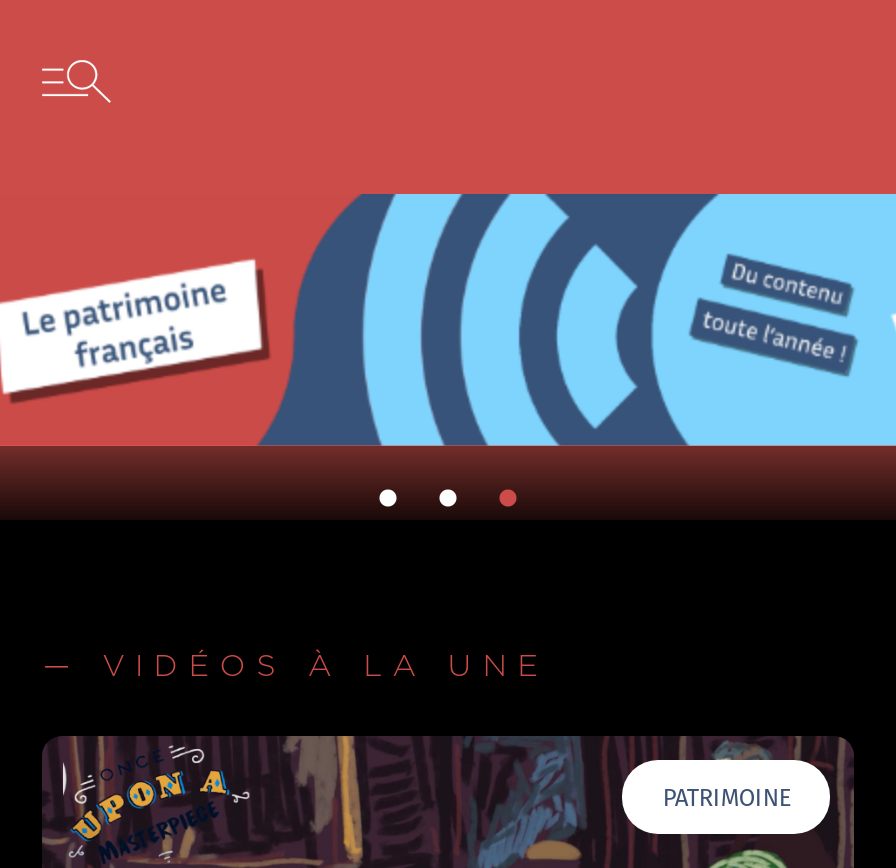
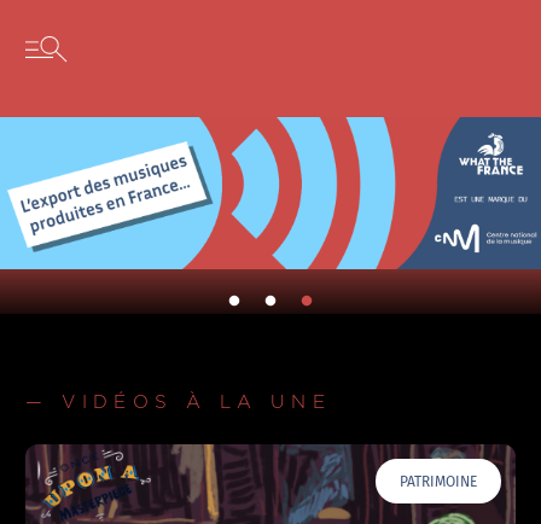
- [image]
+ [image]
